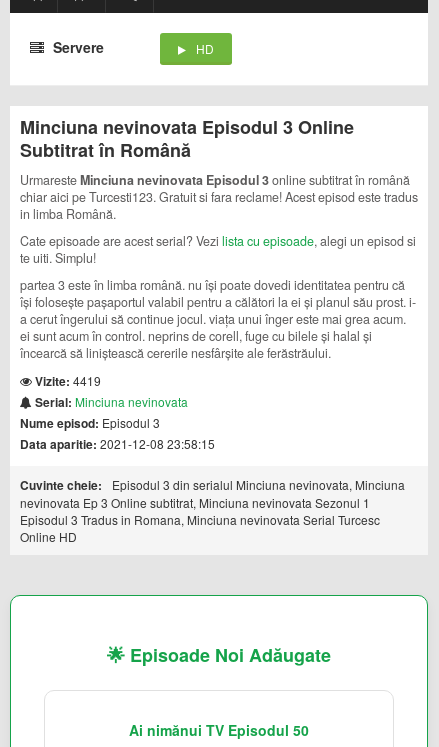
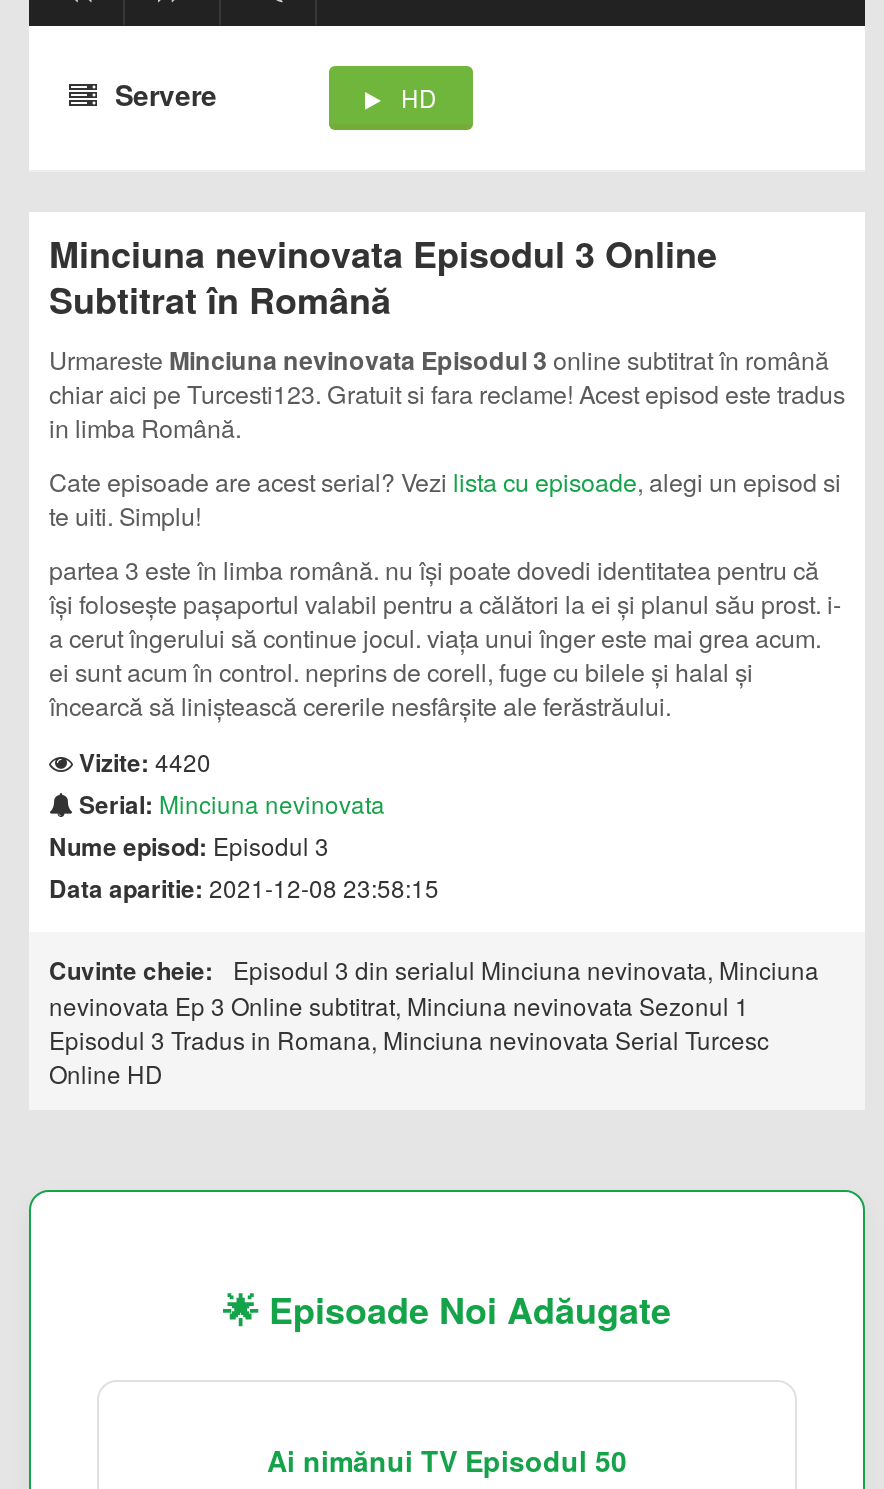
- Vizite: 4419
+ Vizite: 4420
